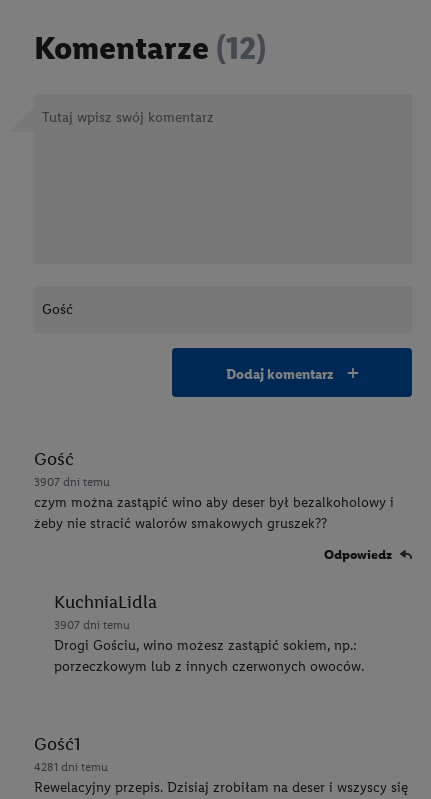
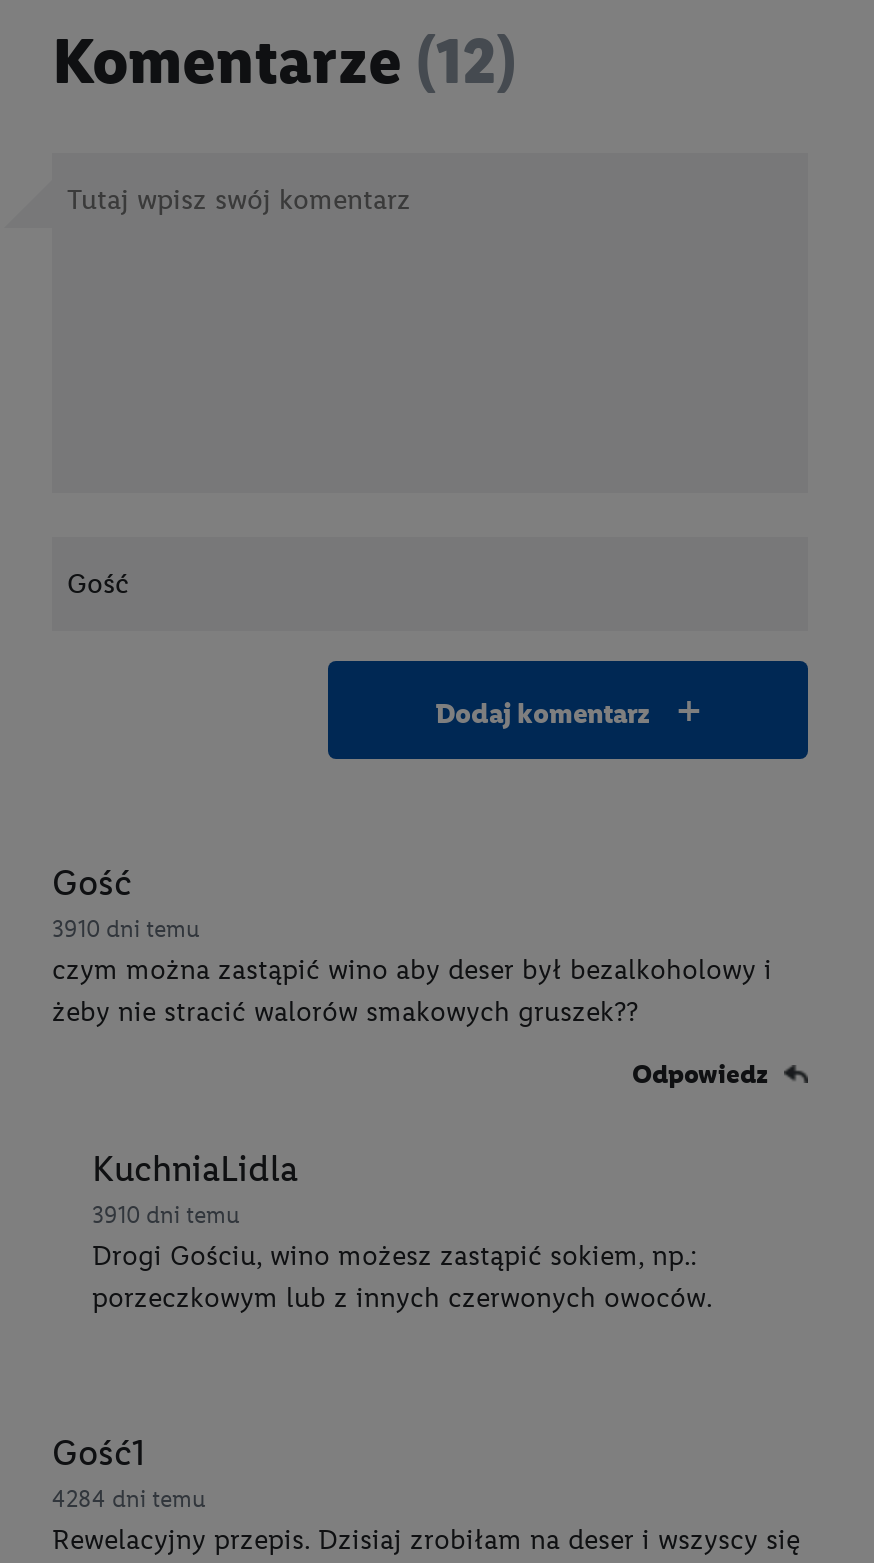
- 3907 dni temu
+ 3910 dni temu

- 3907 dni temu
+ 3910 dni temu

- 4281 dni temu
+ 4284 dni temu
